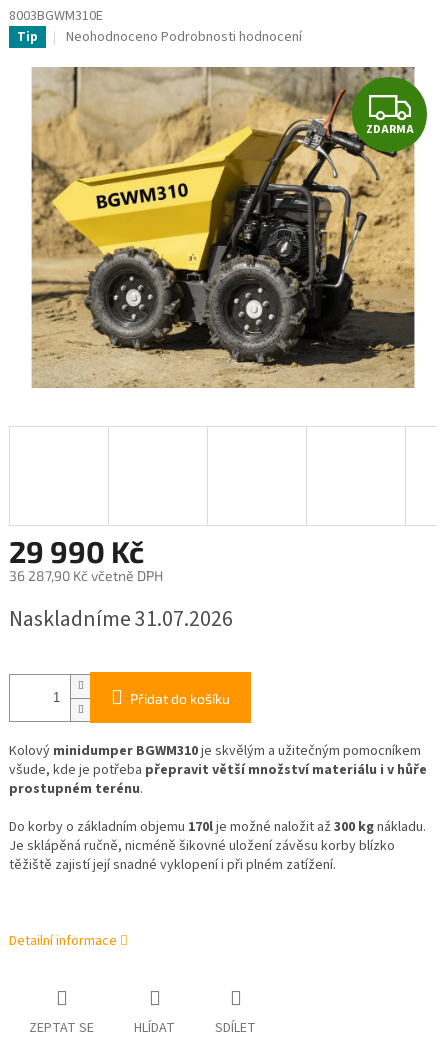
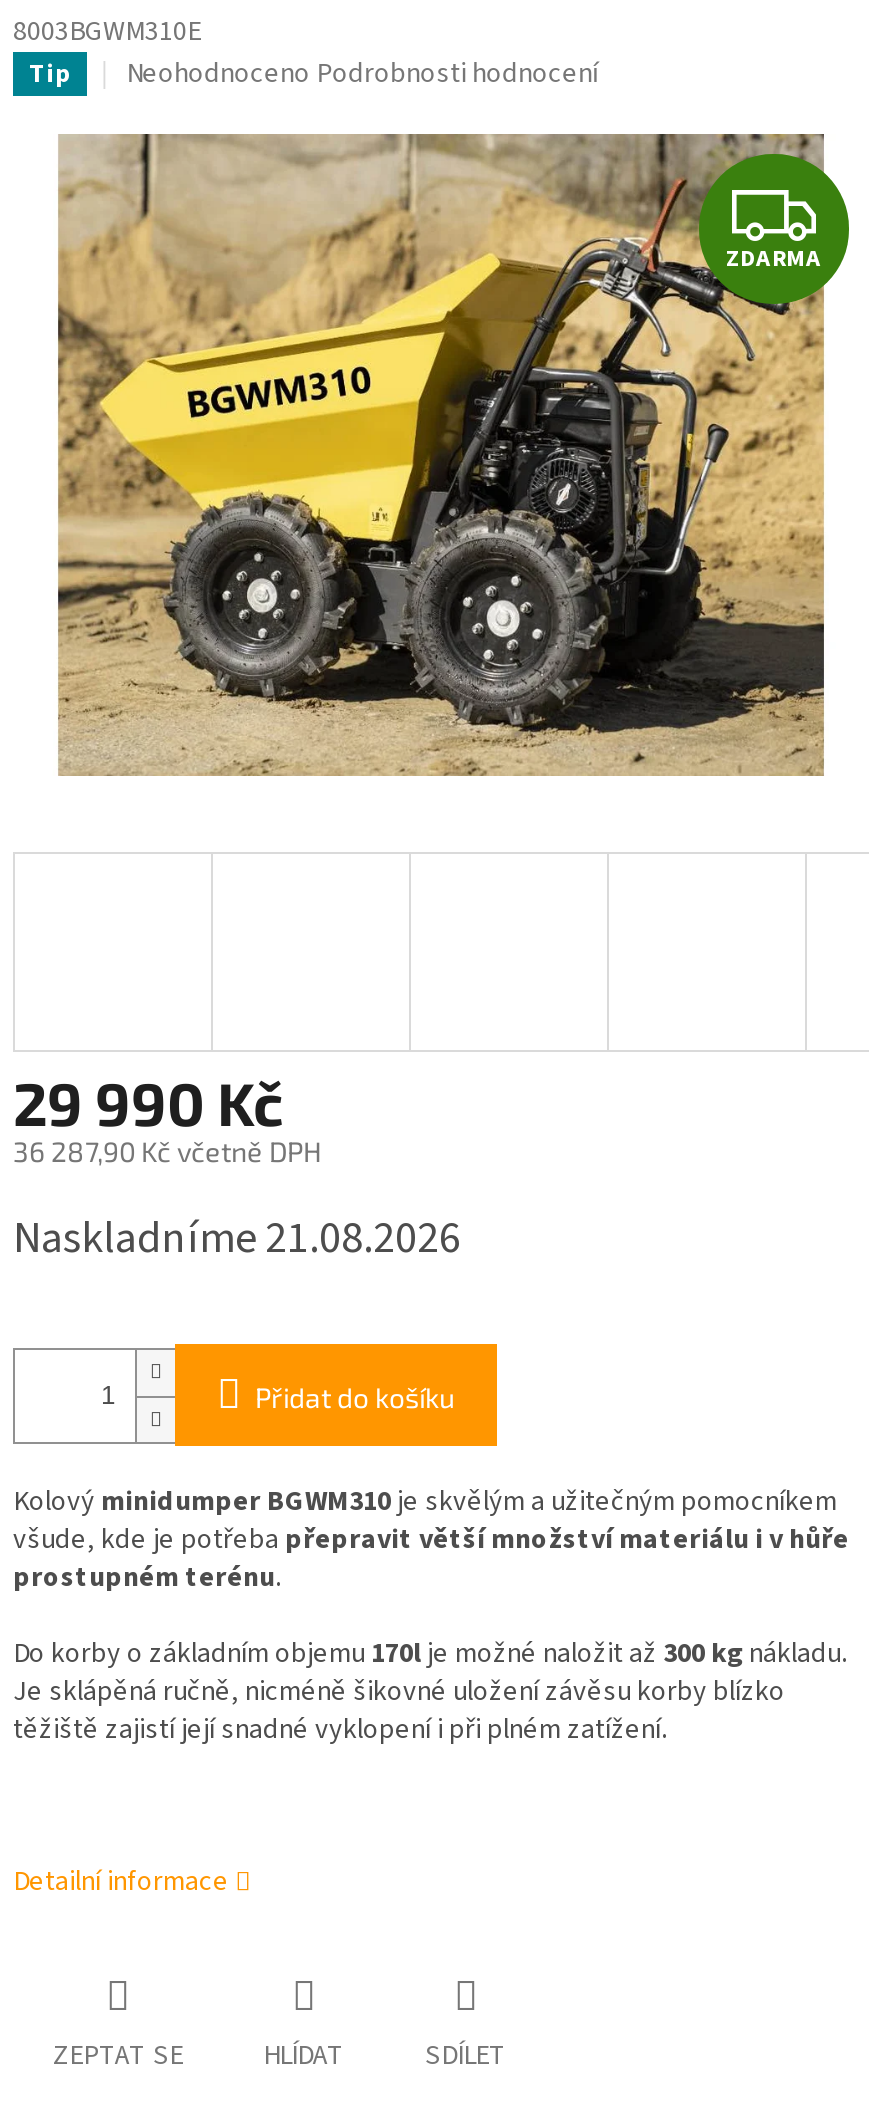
- Naskladníme 31.07.2026
+ Naskladníme 21.08.2026
